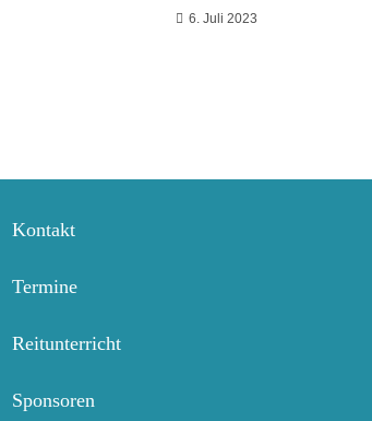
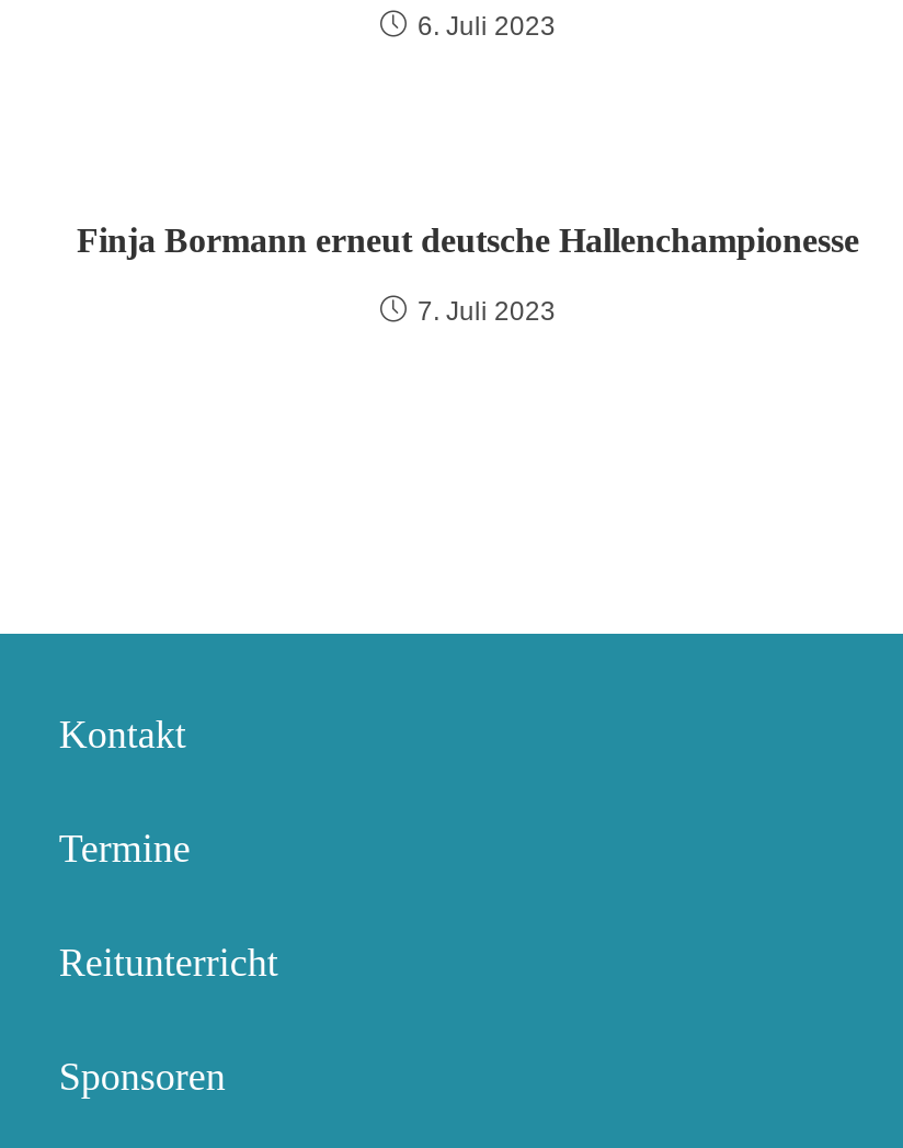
+ Finja Bormann erneut deutsche Hallenchampionesse
+ 7. Juli 2023
